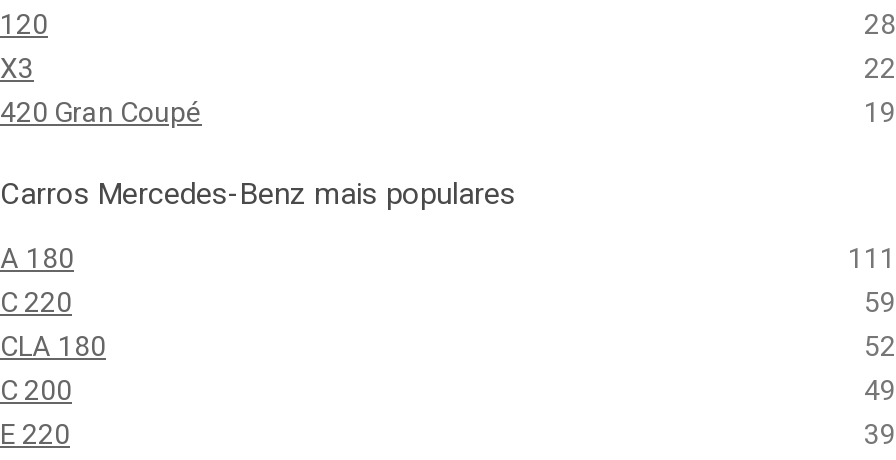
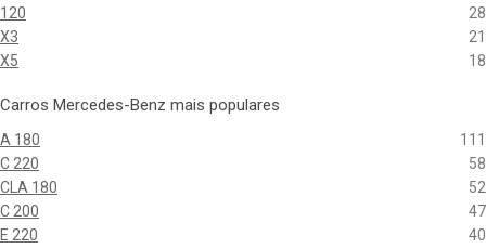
- 22
- 420 Gran Coupé
- 19
+ 21
+ X5
+ 18

- 59
+ 58

- 49
+ 47

- 39
+ 40
